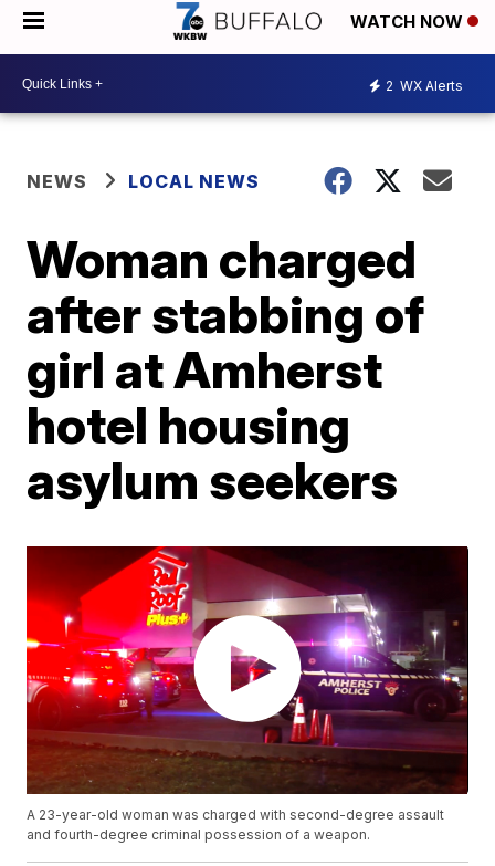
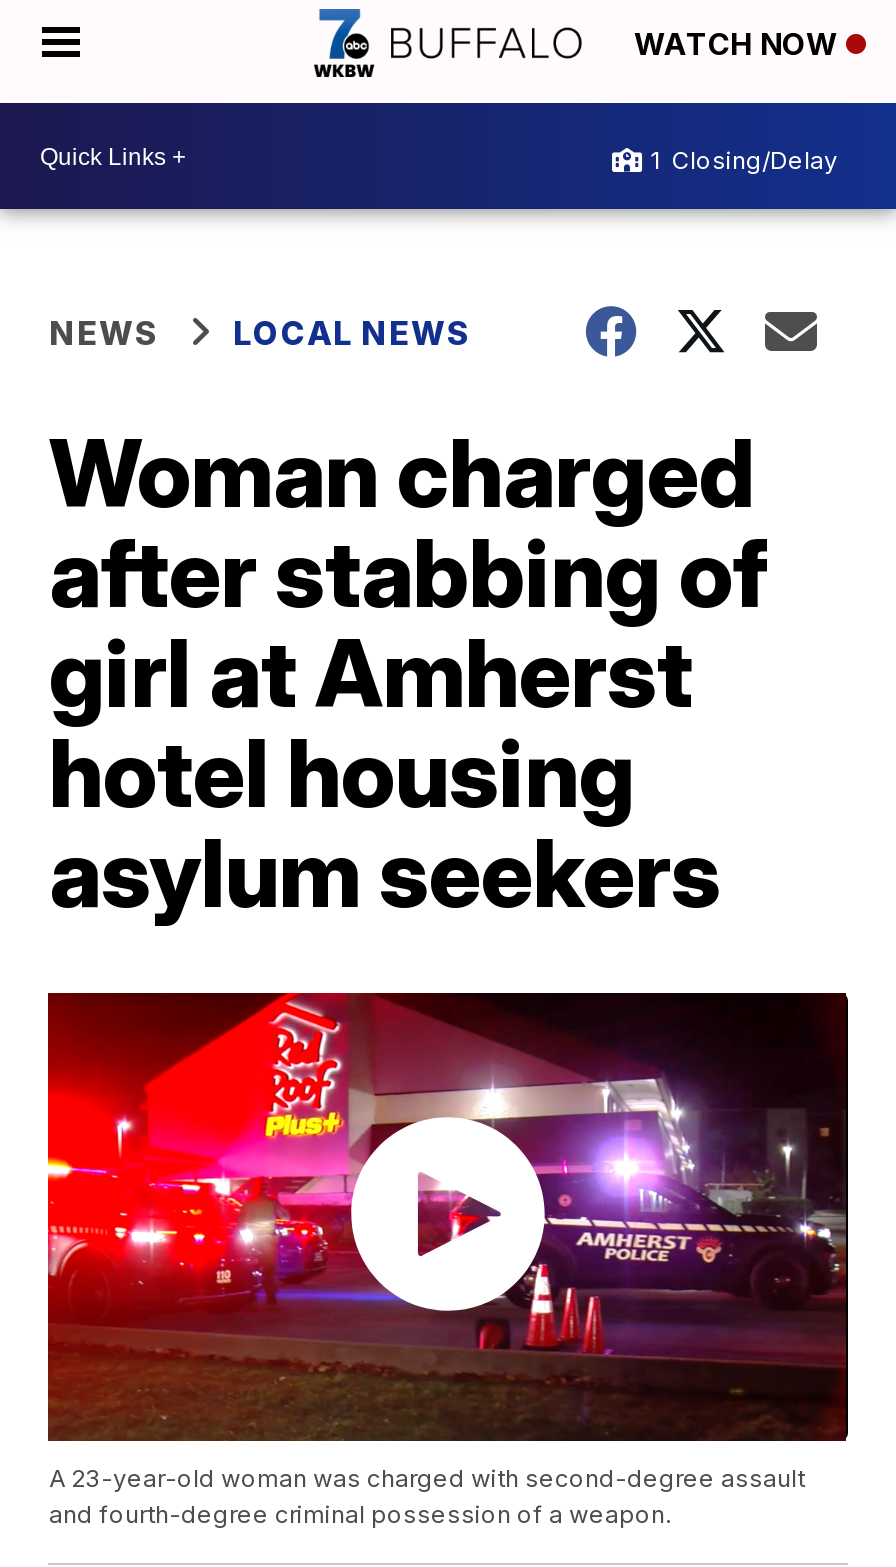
- 2 WX Alerts
+ 1 Closing/Delay
